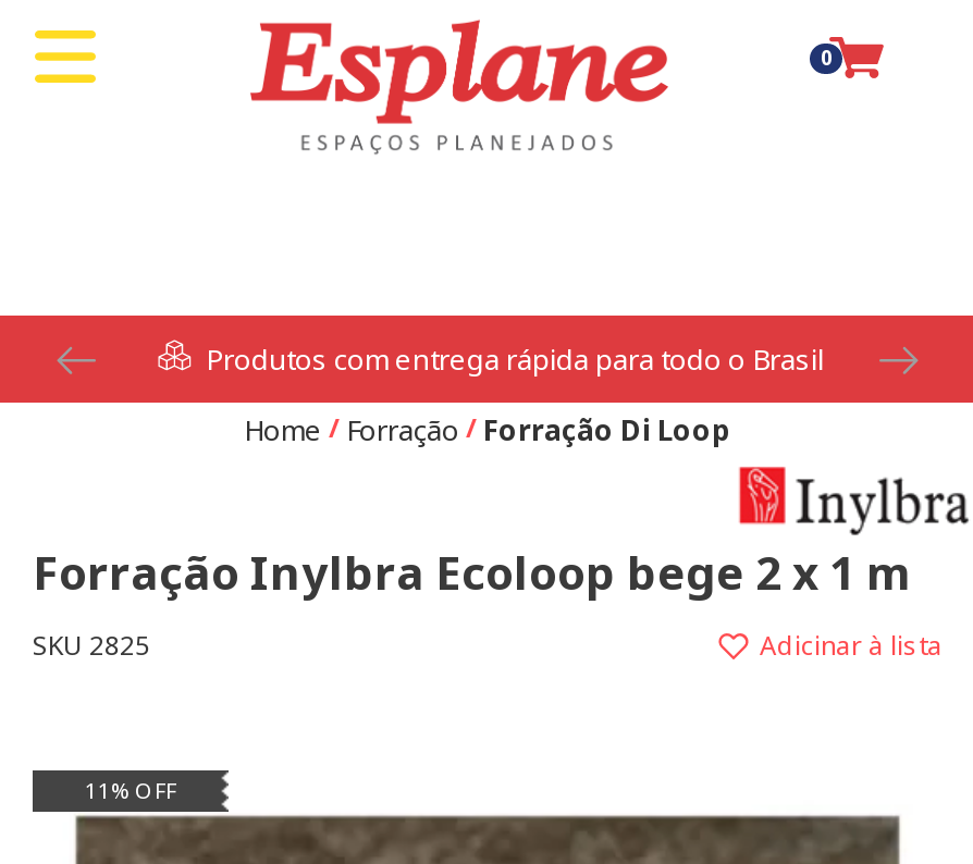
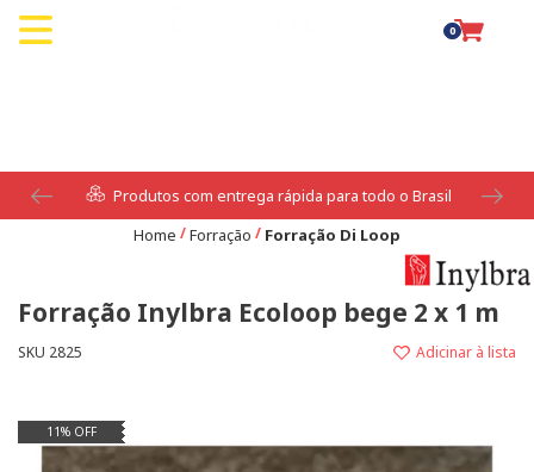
- [image]
